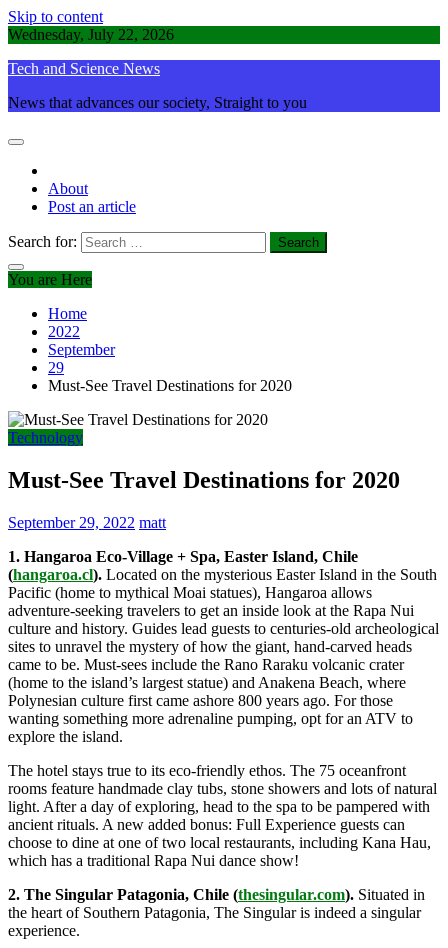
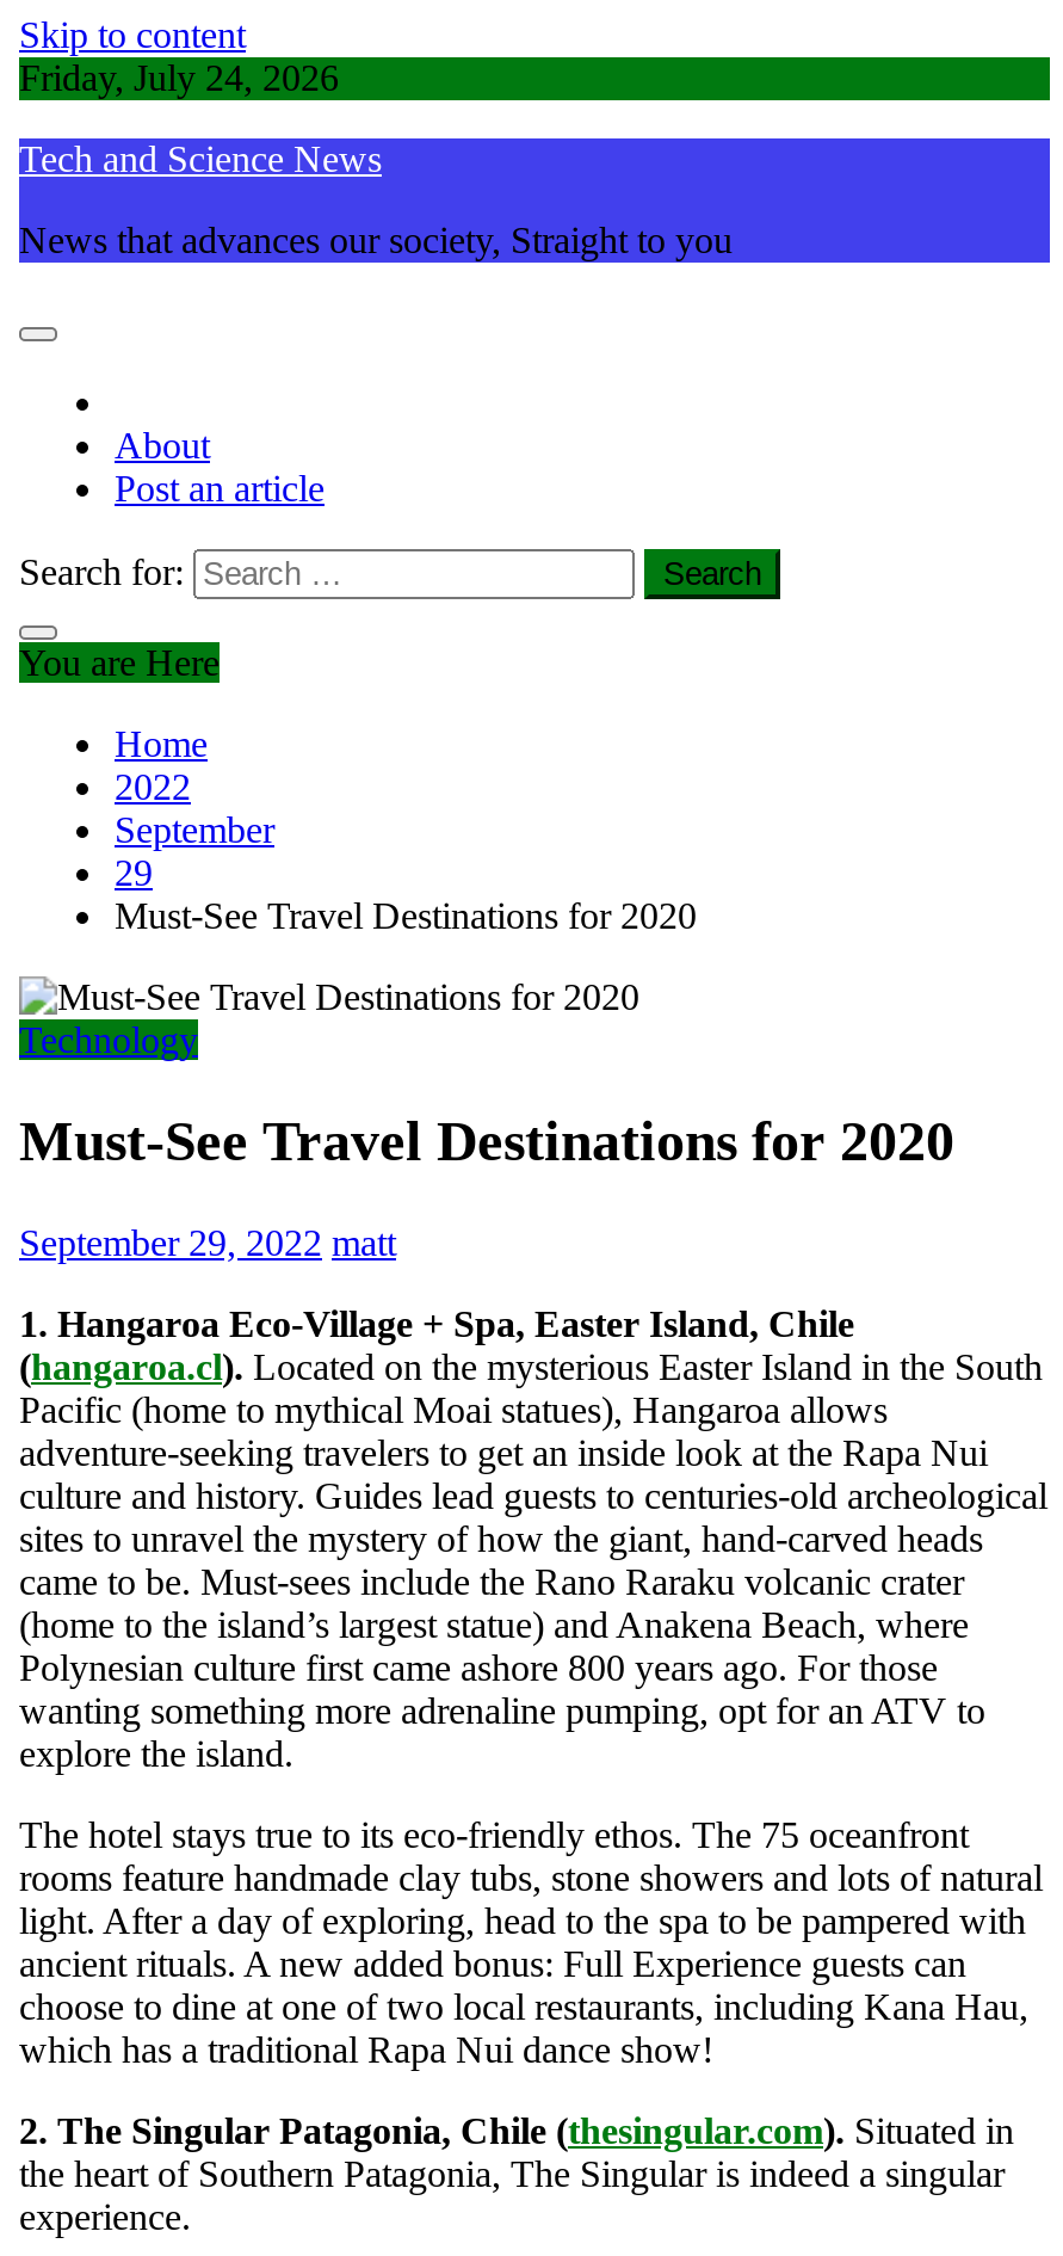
- Wednesday, July 22, 2026
+ Friday, July 24, 2026
